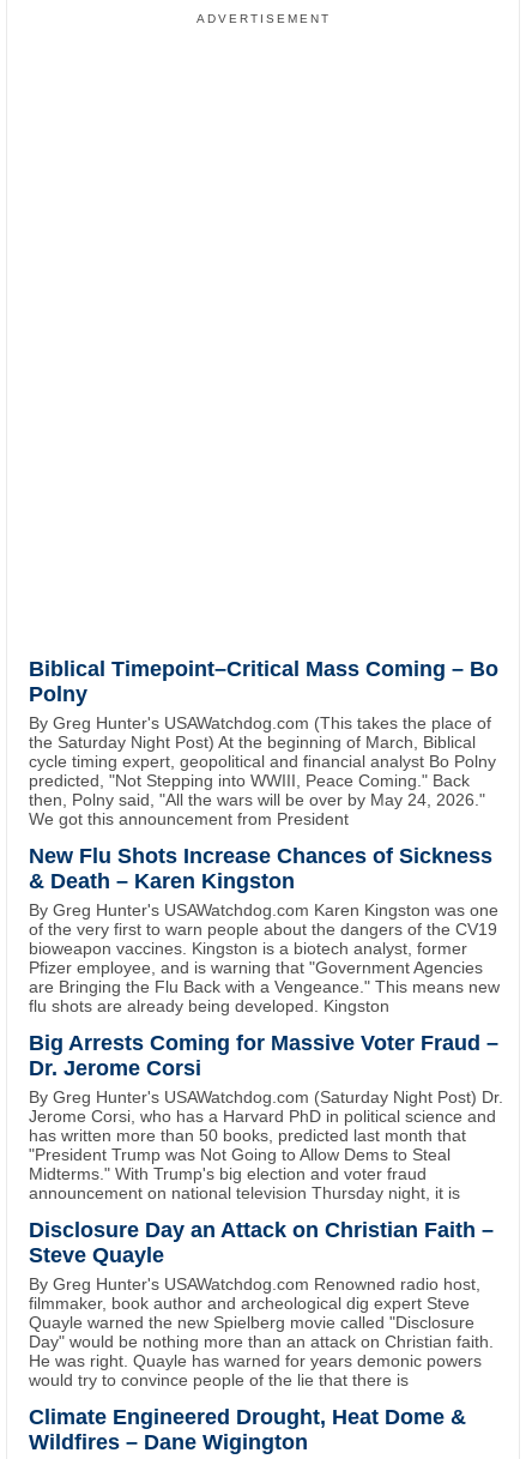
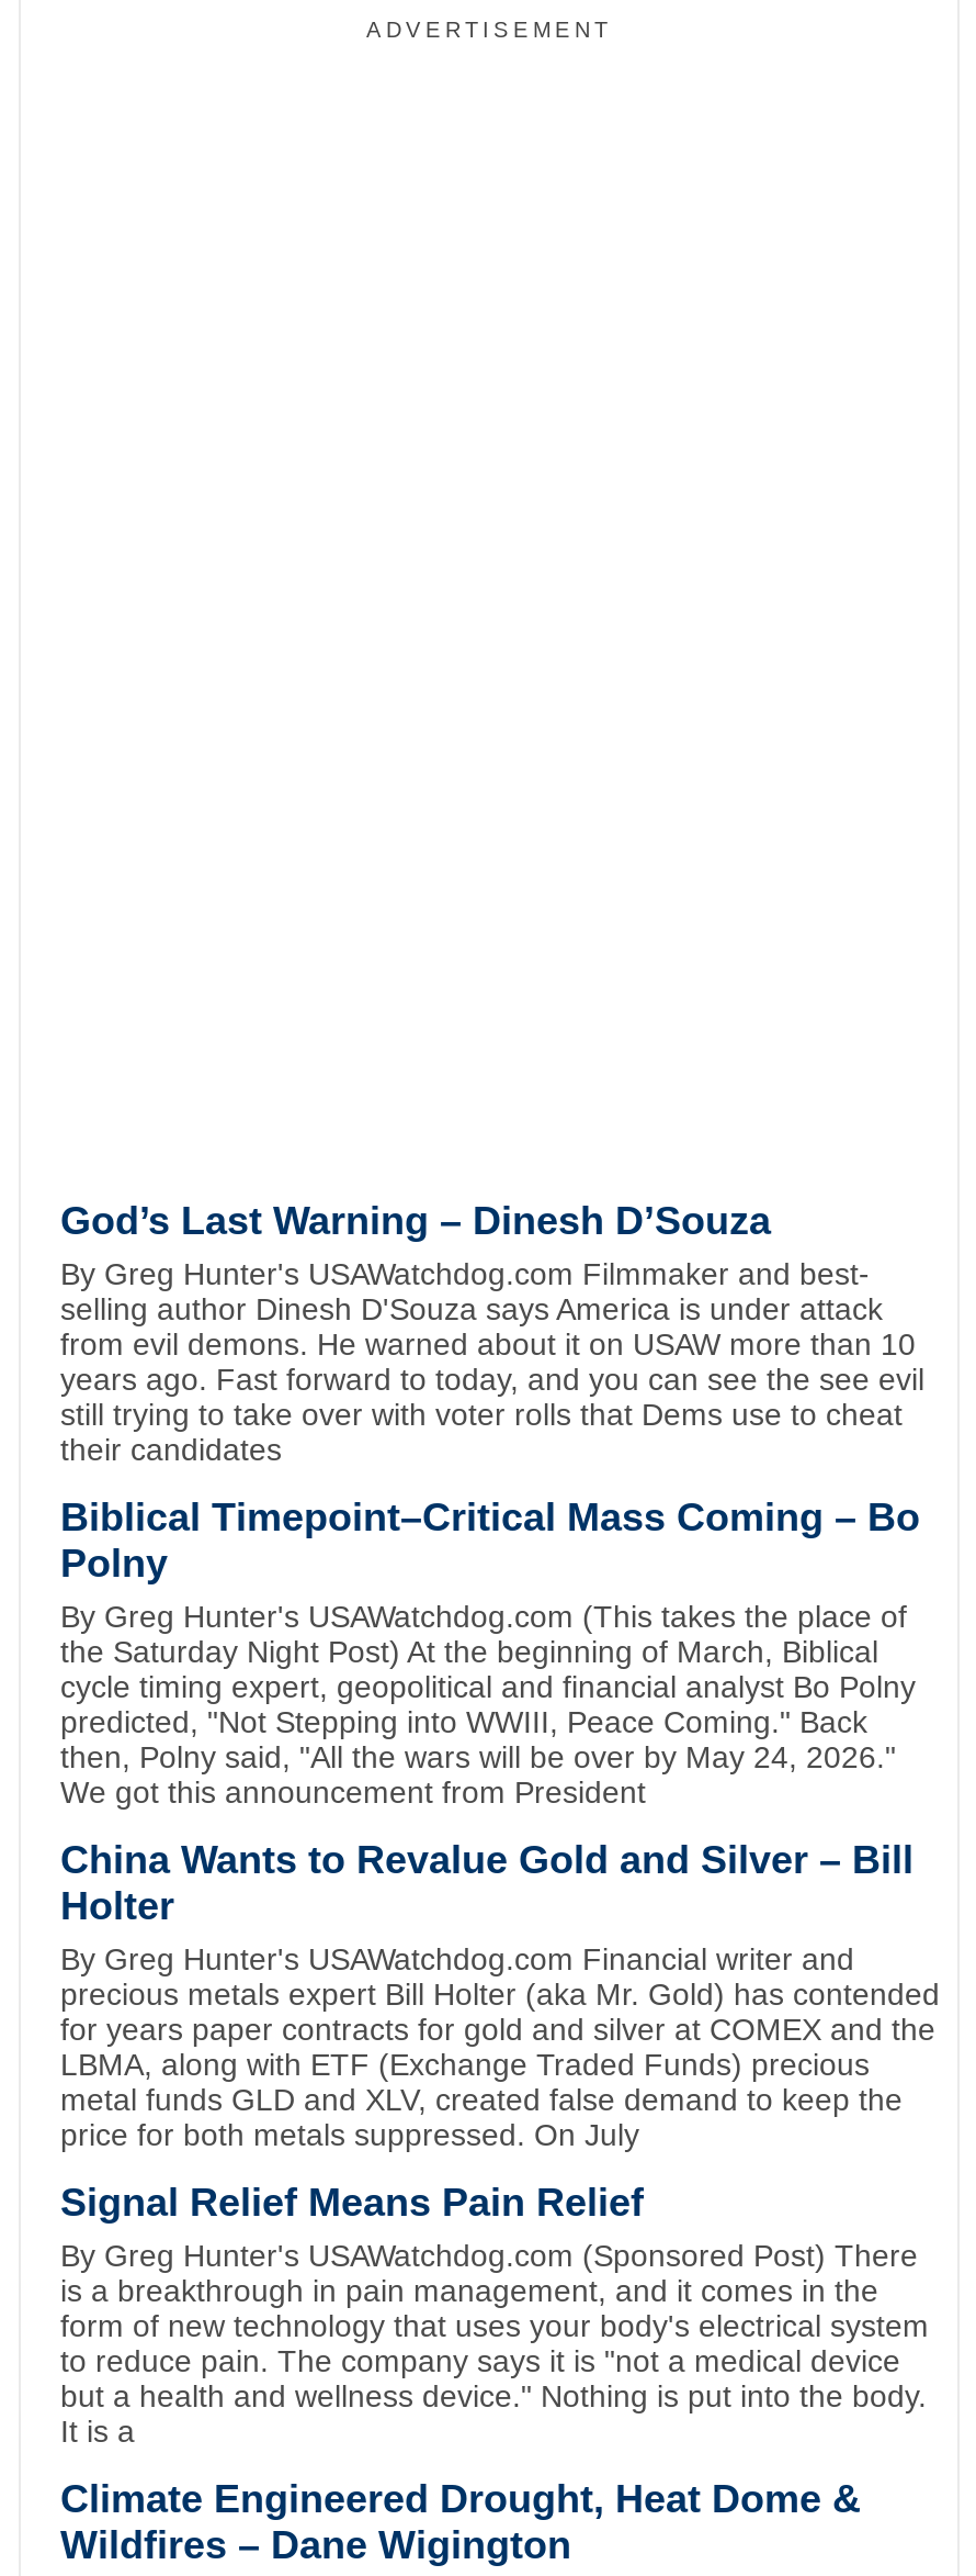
+ God’s Last Warning – Dinesh D’Souza
+ By Greg Hunter's USAWatchdog.com Filmmaker and best-
+ selling author Dinesh D'Souza says America is under attack
+ from evil demons. He warned about it on USAW more than 10
+ years ago. Fast forward to today, and you can see the see evil
+ still trying to take over with voter rolls that Dems use to cheat
+ their candidates

moved down: Biblical Timepoint–Critical Mass Coming – Bo | Polny | By Greg Hunter's USAWatchdog.com (This takes the place of | the Saturday Night Post) At the beginning of March, Biblical | cycle timing expert, geopolitical and financial analyst Bo Polny | predicted, "Not Stepping into WWIII, Peace Coming." Back | then, Polny said, "All the wars will be over by May 24, 2026." | We got this announcement from President

- New Flu Shots Increase Chances of Sickness
- & Death – Karen Kingston
- By Greg Hunter's USAWatchdog.com Karen Kingston was one
- of the very first to warn people about the dangers of the CV19
- bioweapon vaccines. Kingston is a biotech analyst, former
- Pfizer employee, and is warning that "Government Agencies
- are Bringing the Flu Back with a Vengeance." This means new
- flu shots are already being developed. Kingston
- Big Arrests Coming for Massive Voter Fraud –
- Dr. Jerome Corsi
- By Greg Hunter's USAWatchdog.com (Saturday Night Post) Dr.
- Jerome Corsi, who has a Harvard PhD in political science and
- has written more than 50 books, predicted last month that
- "President Trump was Not Going to Allow Dems to Steal
- Midterms." With Trump's big election and voter fraud
- announcement on national television Thursday night, it is
- Disclosure Day an Attack on Christian Faith –
- Steve Quayle
- By Greg Hunter's USAWatchdog.com Renowned radio host,
- filmmaker, book author and archeological dig expert Steve
- Quayle warned the new Spielberg movie called "Disclosure
- Day" would be nothing more than an attack on Christian faith.
- He was right. Quayle has warned for years demonic powers
- would try to convince people of the lie that there is
+ China Wants to Revalue Gold and Silver – Bill
+ Holter
+ By Greg Hunter's USAWatchdog.com Financial writer and
+ precious metals expert Bill Holter (aka Mr. Gold) has contended
+ for years paper contracts for gold and silver at COMEX and the
+ LBMA, along with ETF (Exchange Traded Funds) precious
+ metal funds GLD and XLV, created false demand to keep the
+ price for both metals suppressed. On July
+ Signal Relief Means Pain Relief
+ By Greg Hunter's USAWatchdog.com (Sponsored Post) There
+ is a breakthrough in pain management, and it comes in the
+ form of new technology that uses your body's electrical system
+ to reduce pain. The company says it is "not a medical device
+ but a health and wellness device." Nothing is put into the body.
+ It is a
